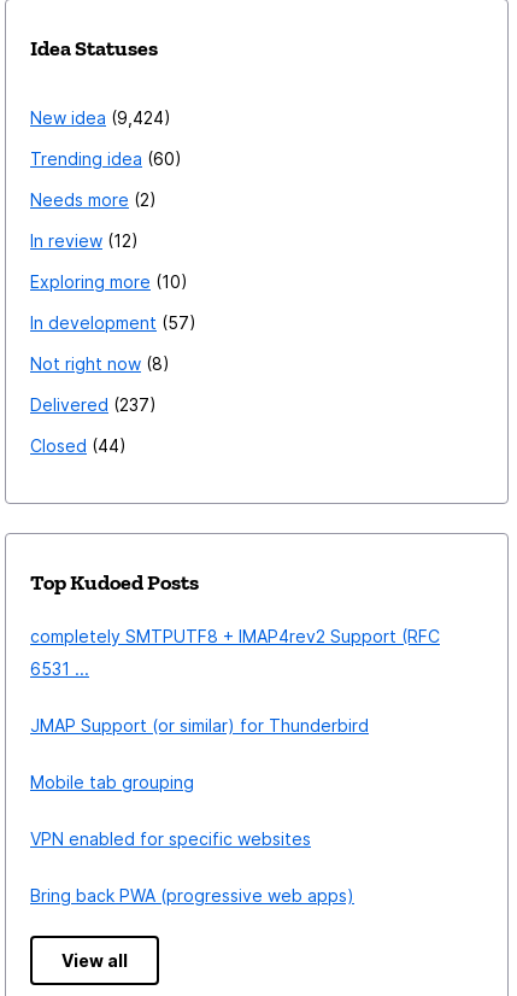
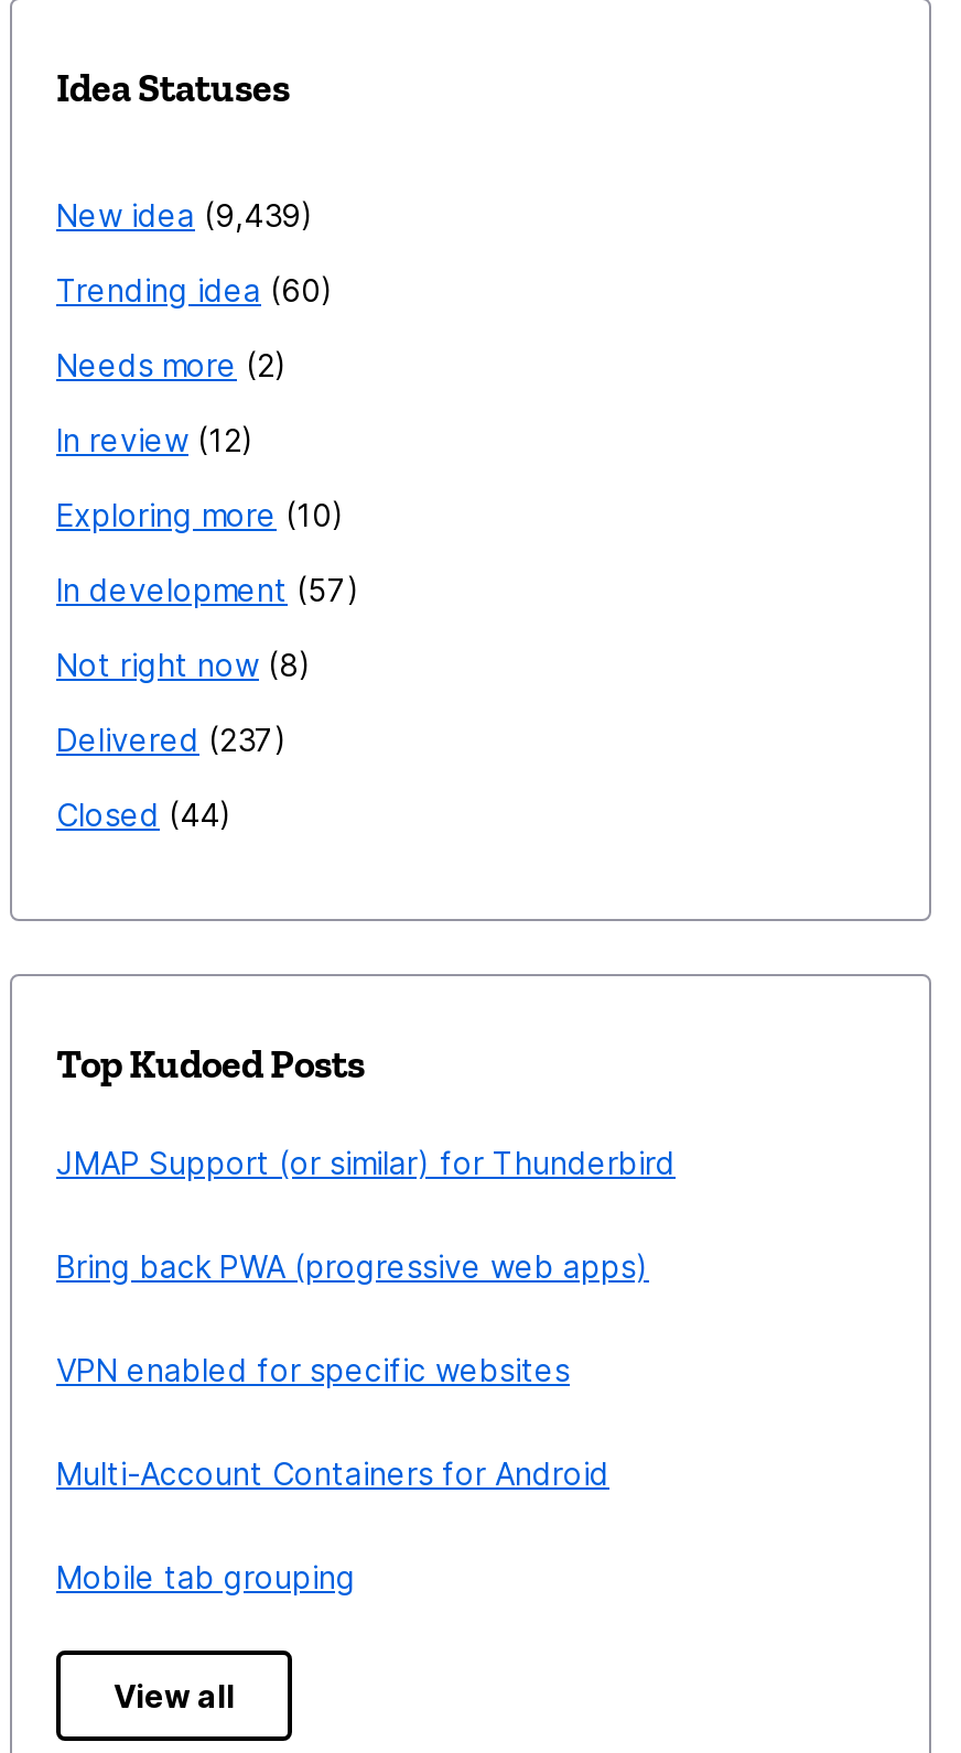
- New idea 9,424
+ New idea 9,439

- completely SMTPUTF8 + IMAP4rev2 Support (RFC
- 6531 ...

moved up: JMAP Support (or similar) for Thunderbird

+ Multi-Account Containers for Android

moved down: Mobile tab grouping

moved up: VPN enabled for specific websites | Bring back PWA (progressive web apps)
